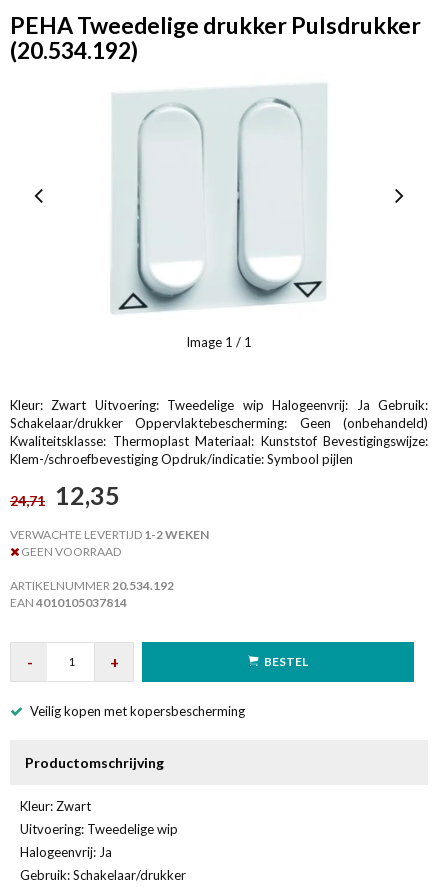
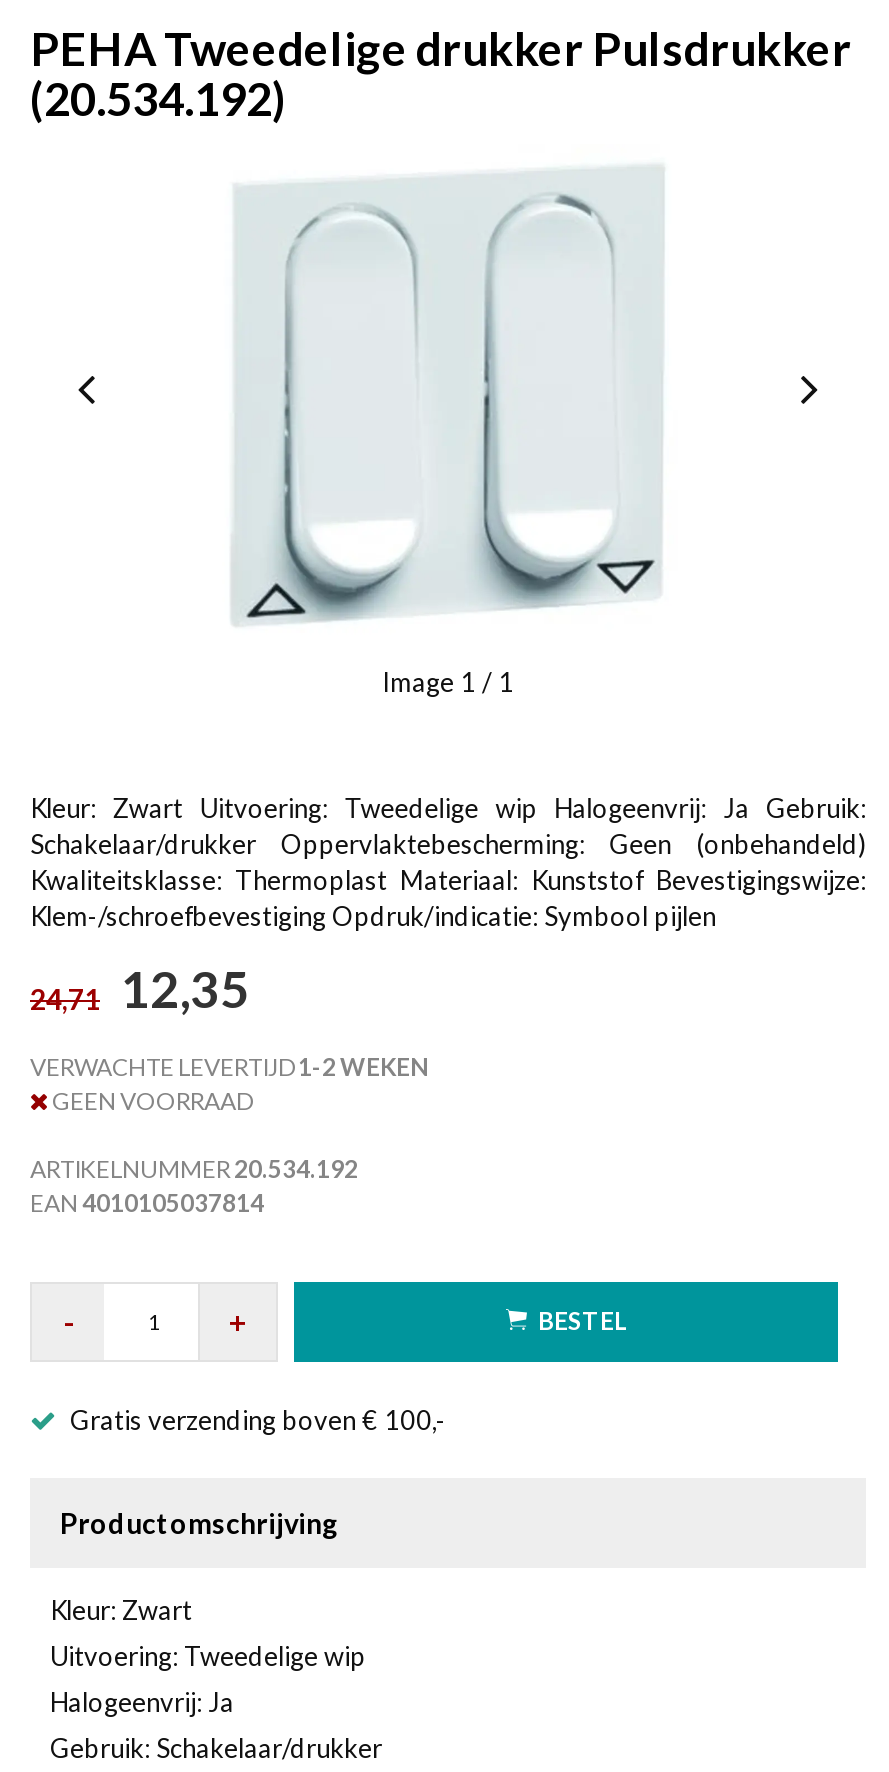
- Veilig kopen met kopersbescherming
+ Gratis verzending boven € 100,-
